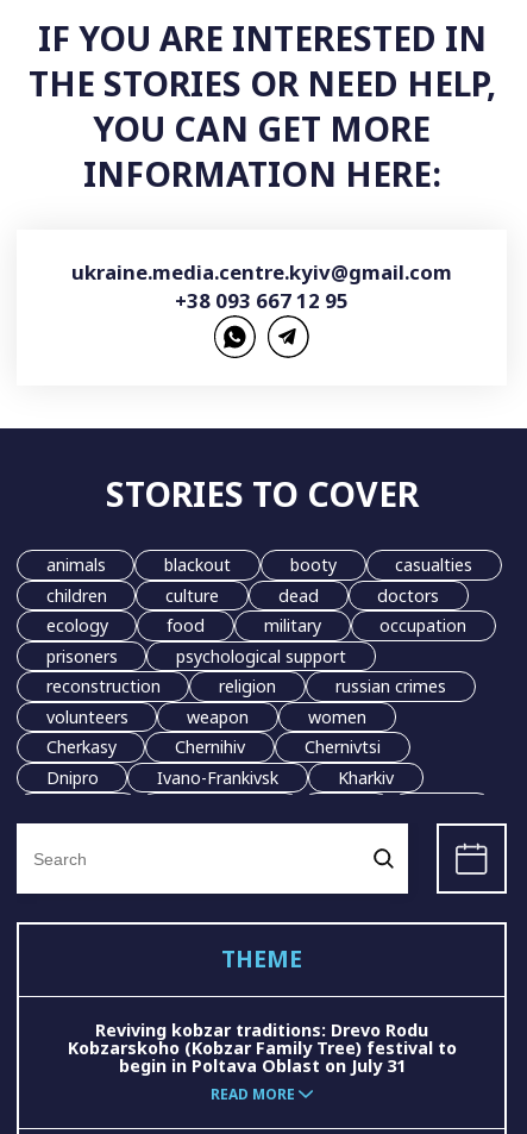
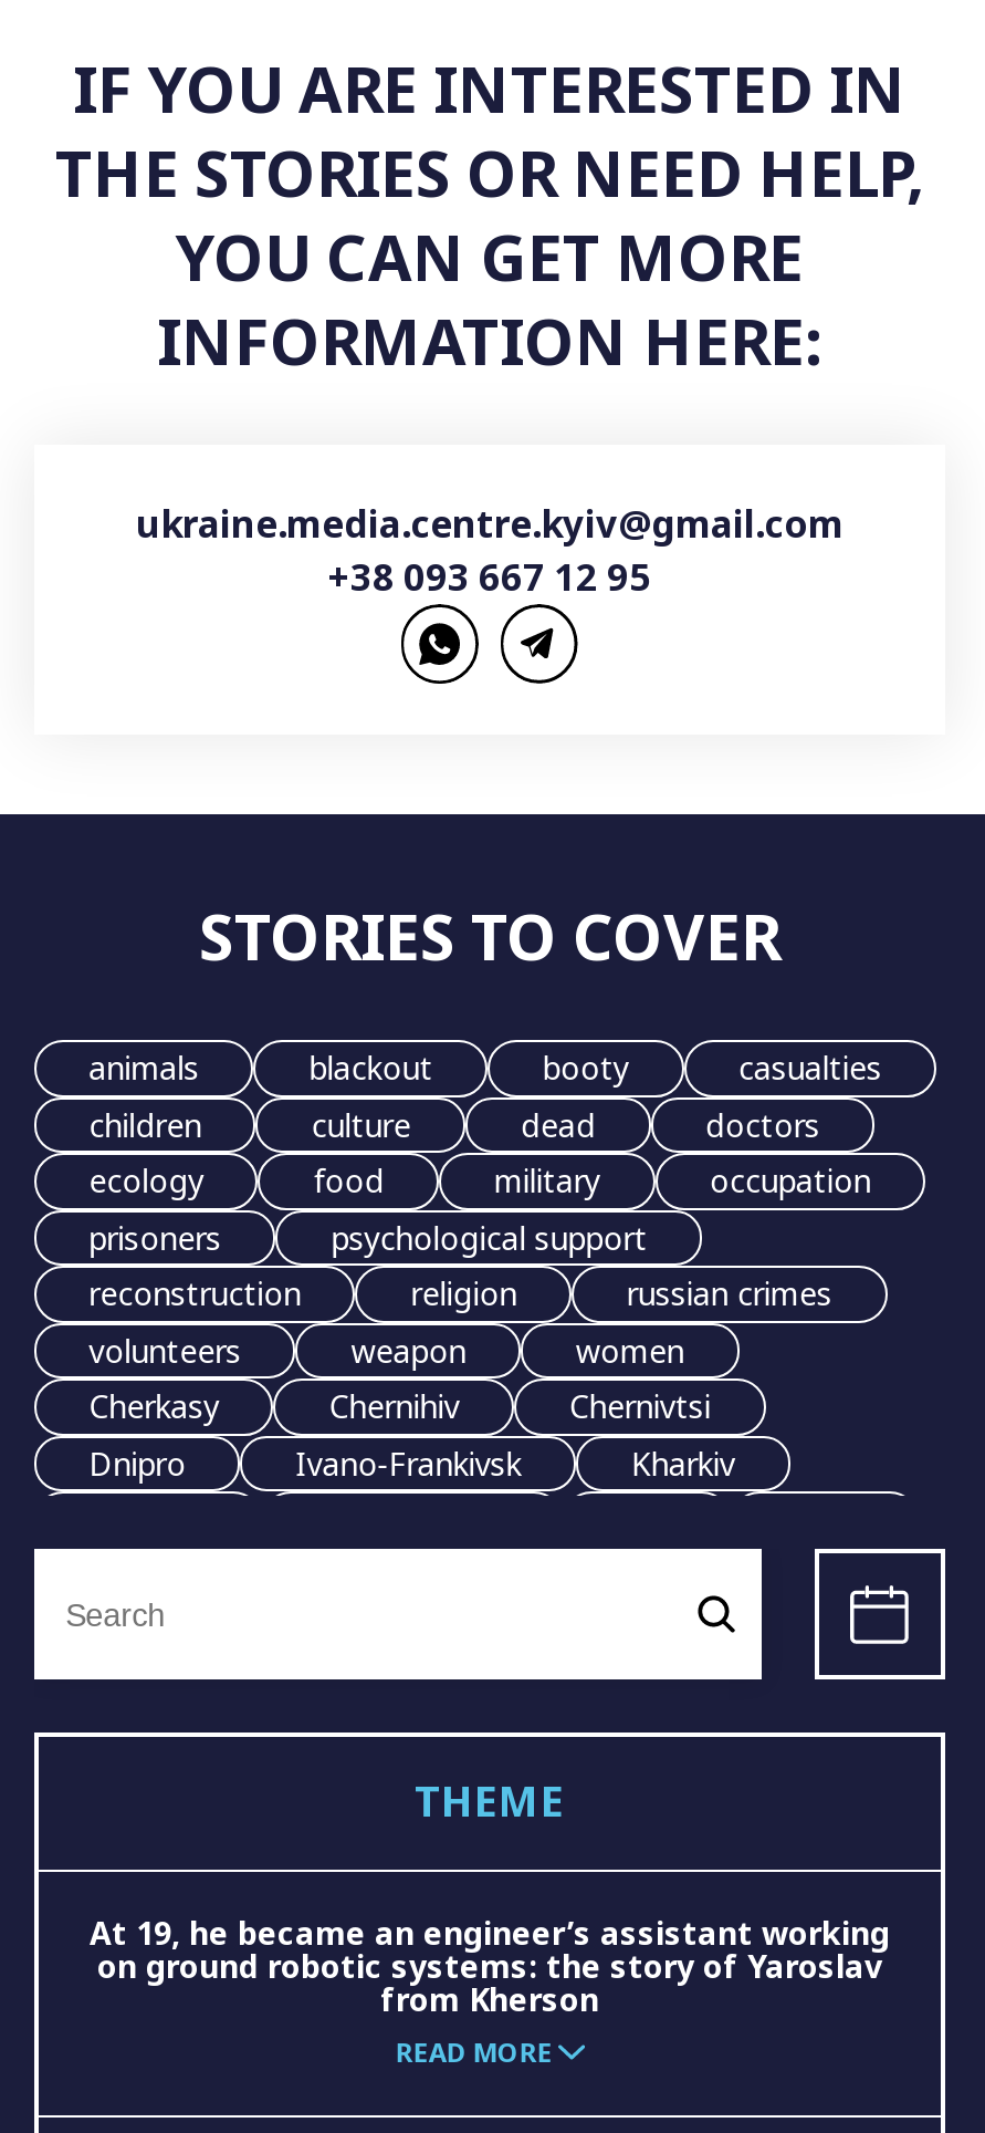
- Reviving kobzar traditions: Drevo Rodu
- Kobzarskoho (Kobzar Family Tree) festival to
- begin in Poltava Oblast on July 31
+ At 19, he became an engineer’s assistant working
+ on ground robotic systems: the story of Yaroslav
+ from Kherson
